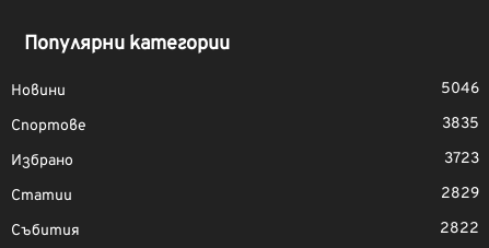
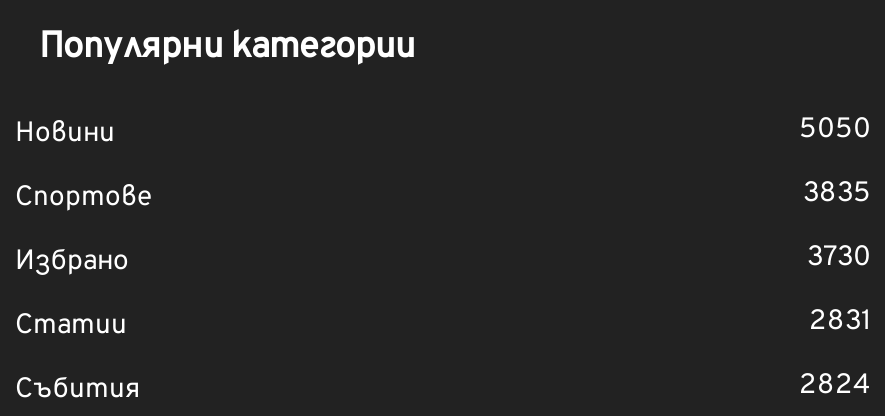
- 5046
+ 5050

- 3723
+ 3730

- 2829
+ 2831

- 2822
+ 2824
